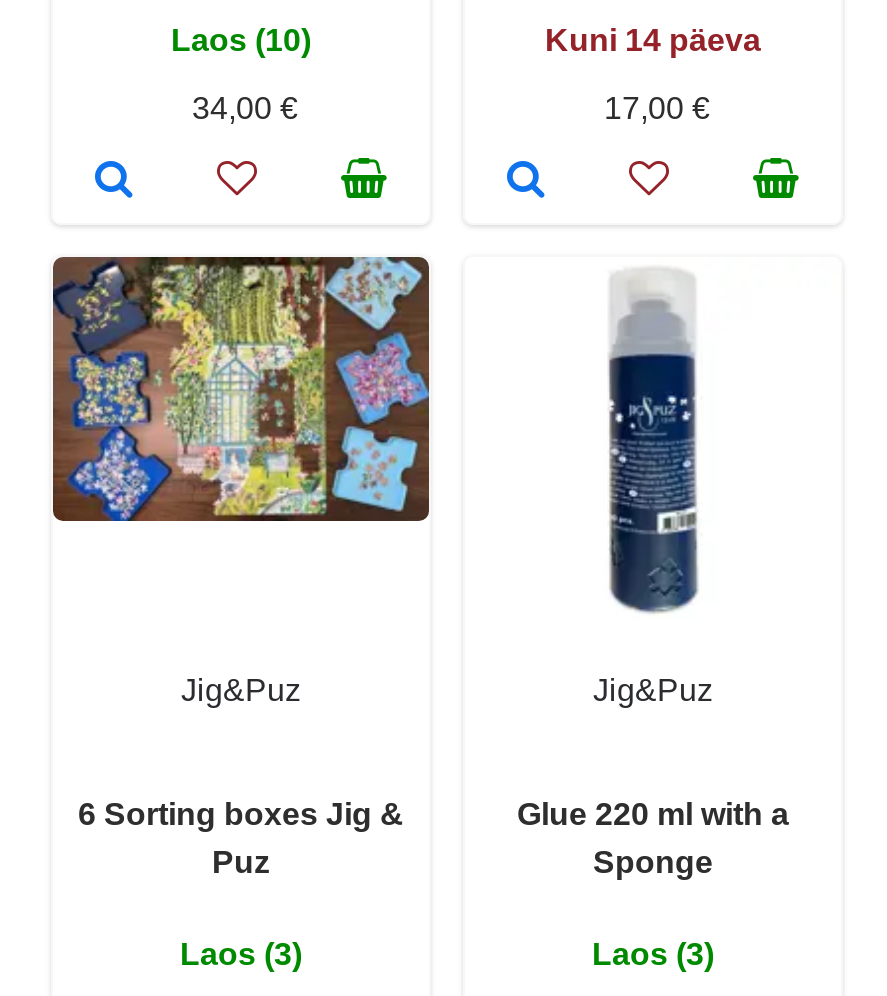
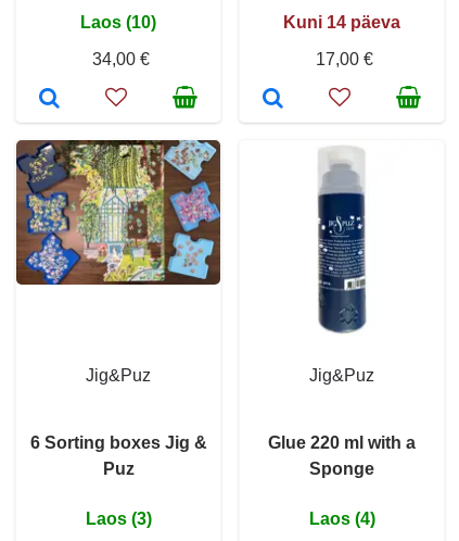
- Laos (3)
+ Laos (4)
